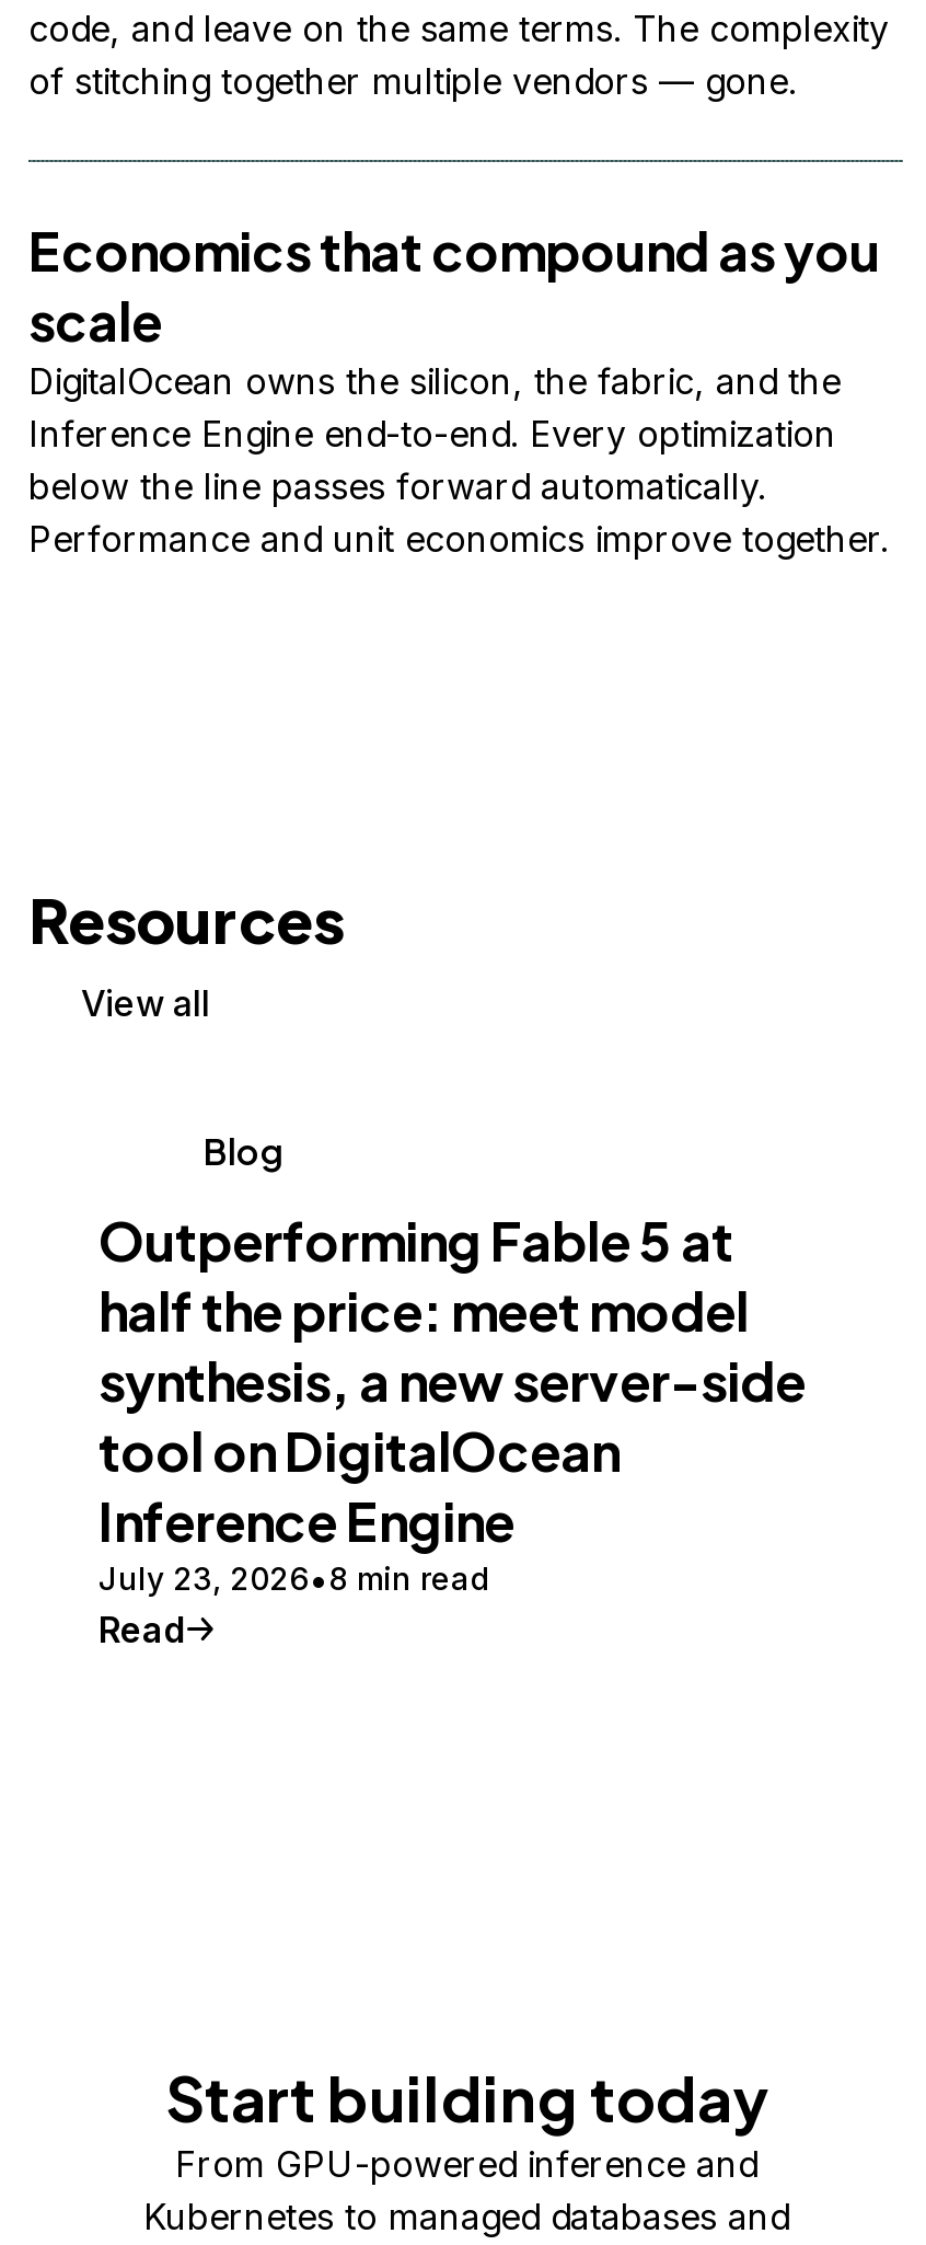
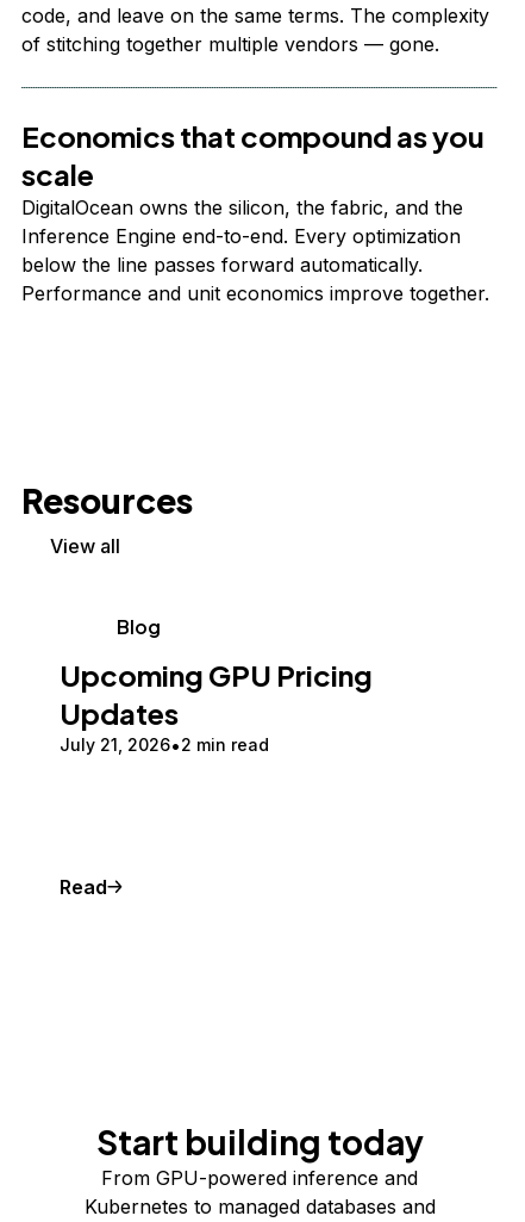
- Outperforming Fable 5 at
- half the price: meet model
- synthesis, a new server-side
- tool on DigitalOcean
- Inference Engine
- July 23, 2026 8 min read
+ Upcoming GPU Pricing
+ Updates
+ July 21, 2026 2 min read
